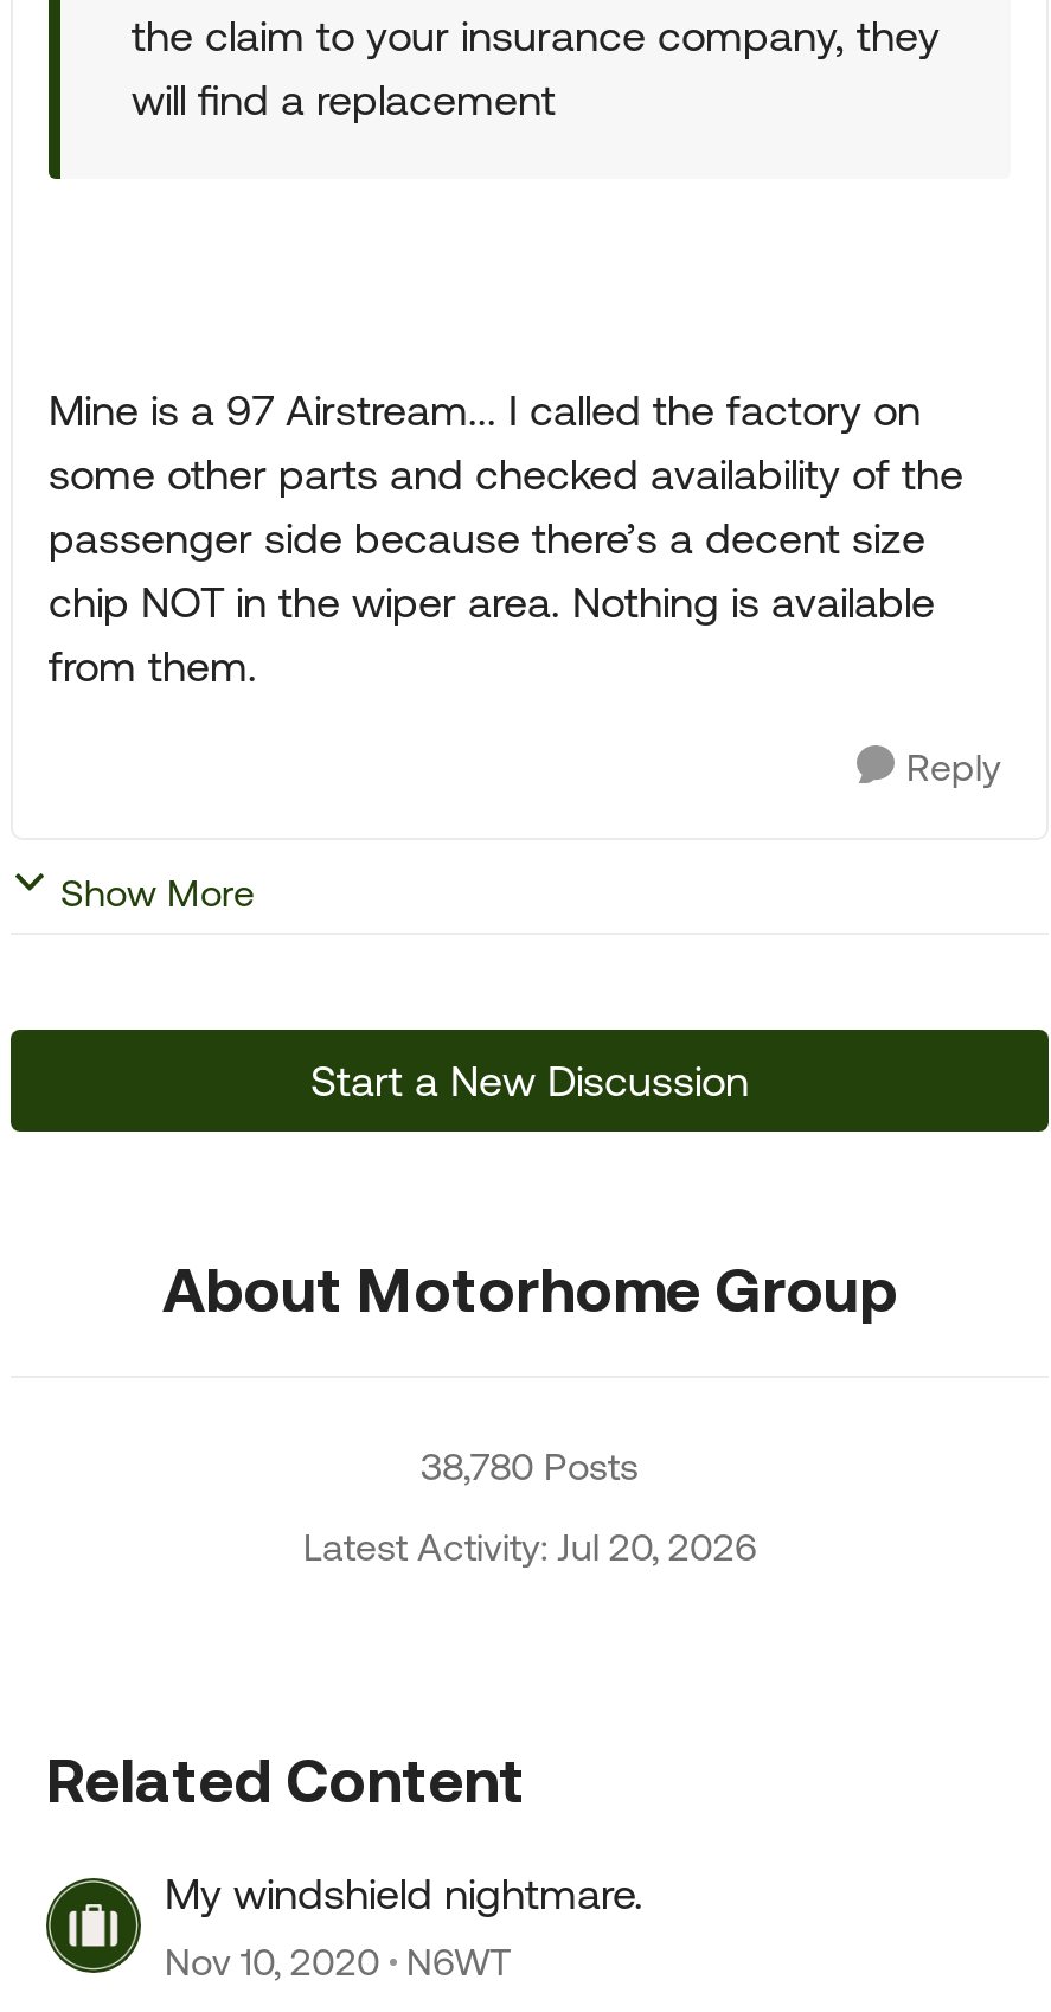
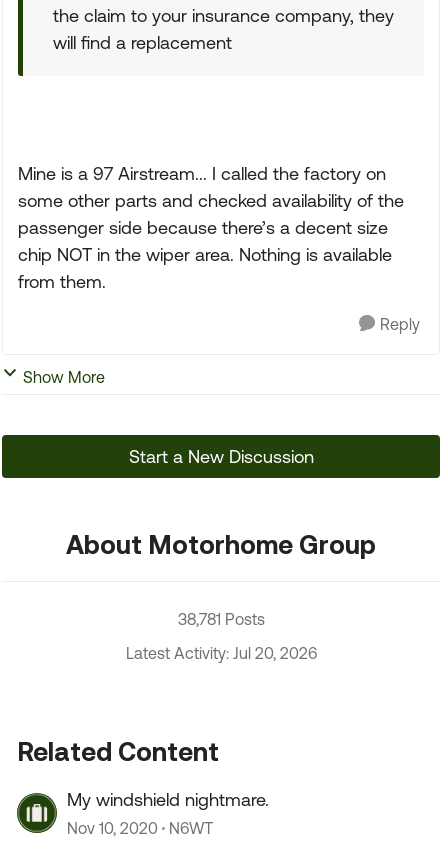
- 38,780 Posts
+ 38,781 Posts
